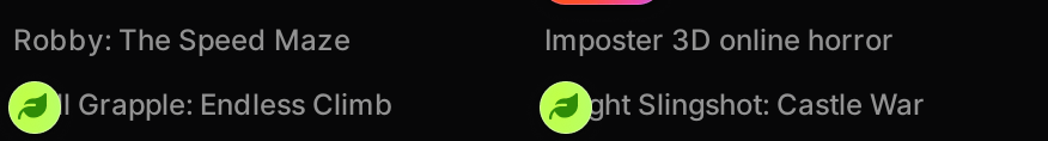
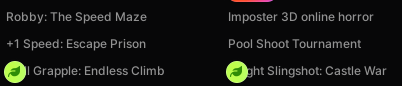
+ +1 Speed: Escape Prison
+ Pool Shoot Tournament
